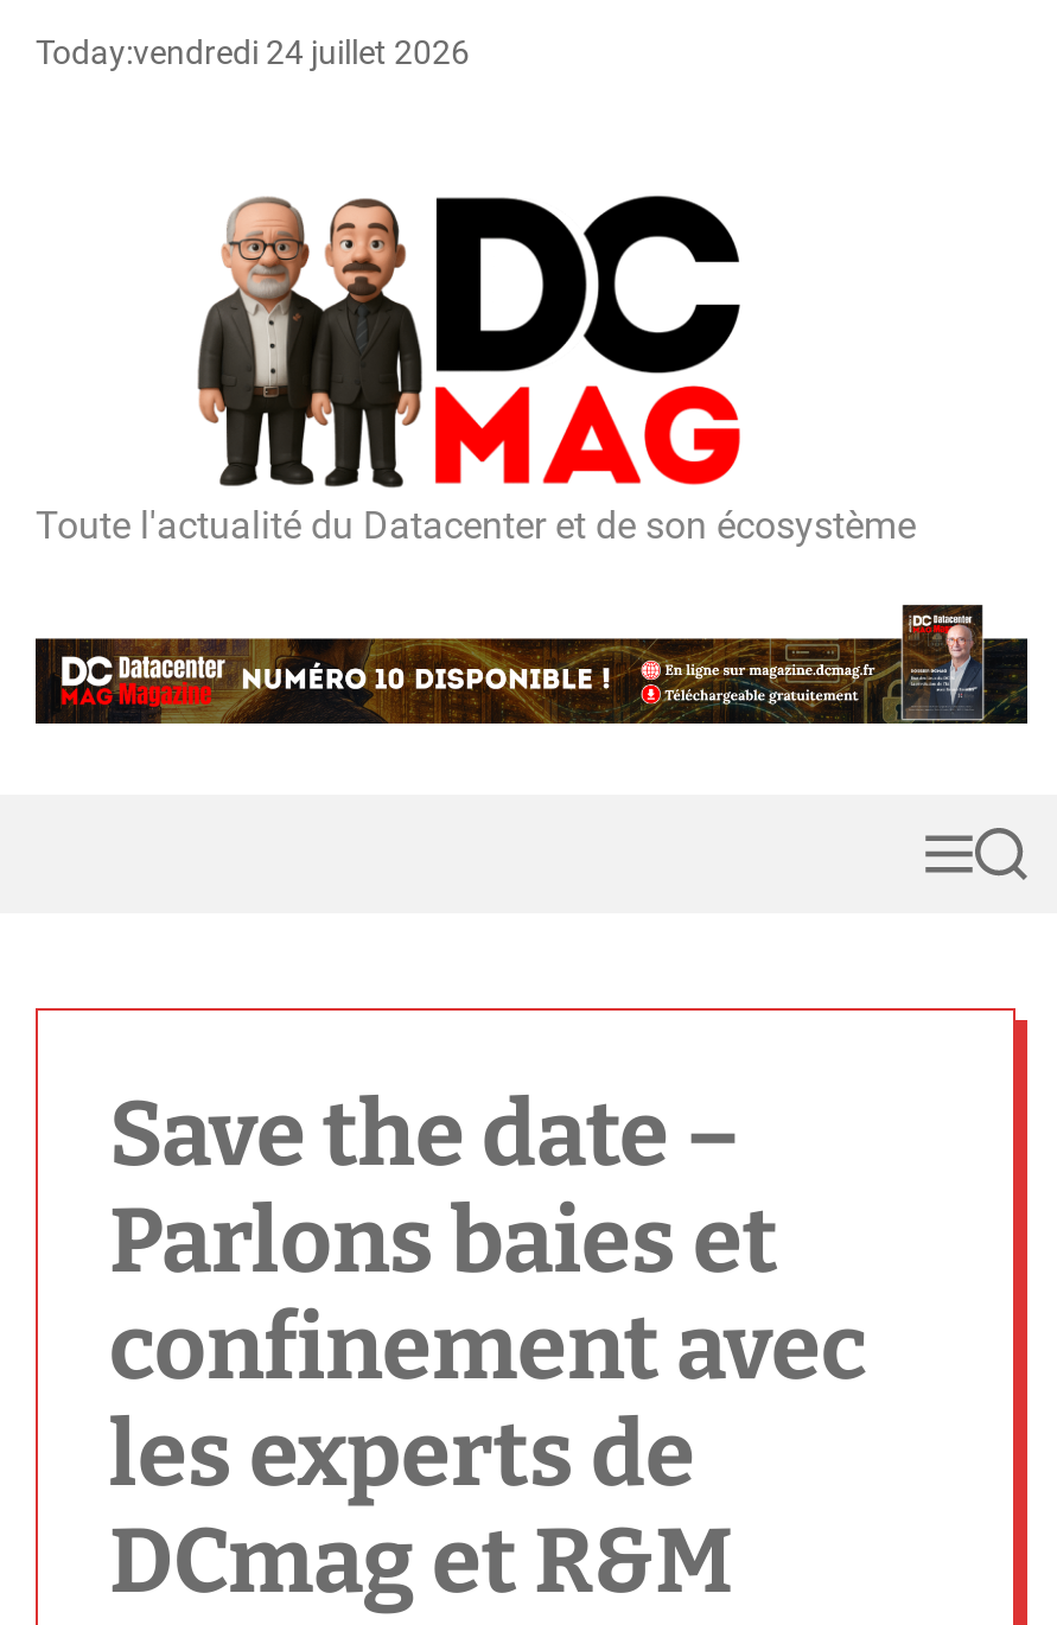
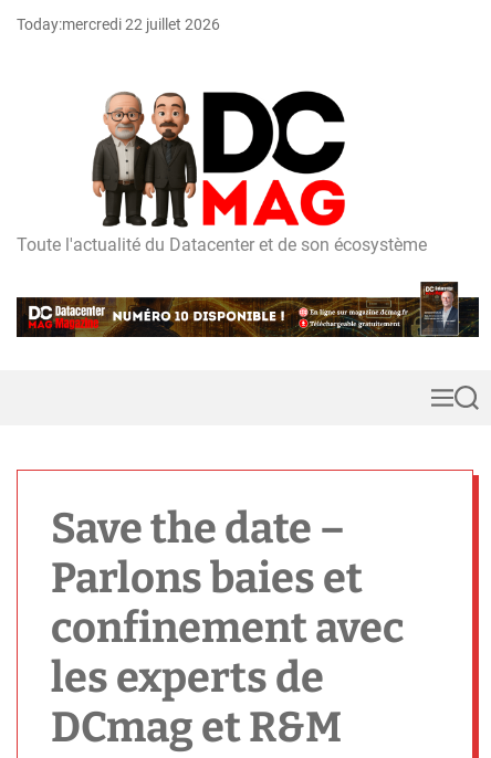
- Today:vendredi 24 juillet 2026
+ Today:mercredi 22 juillet 2026
